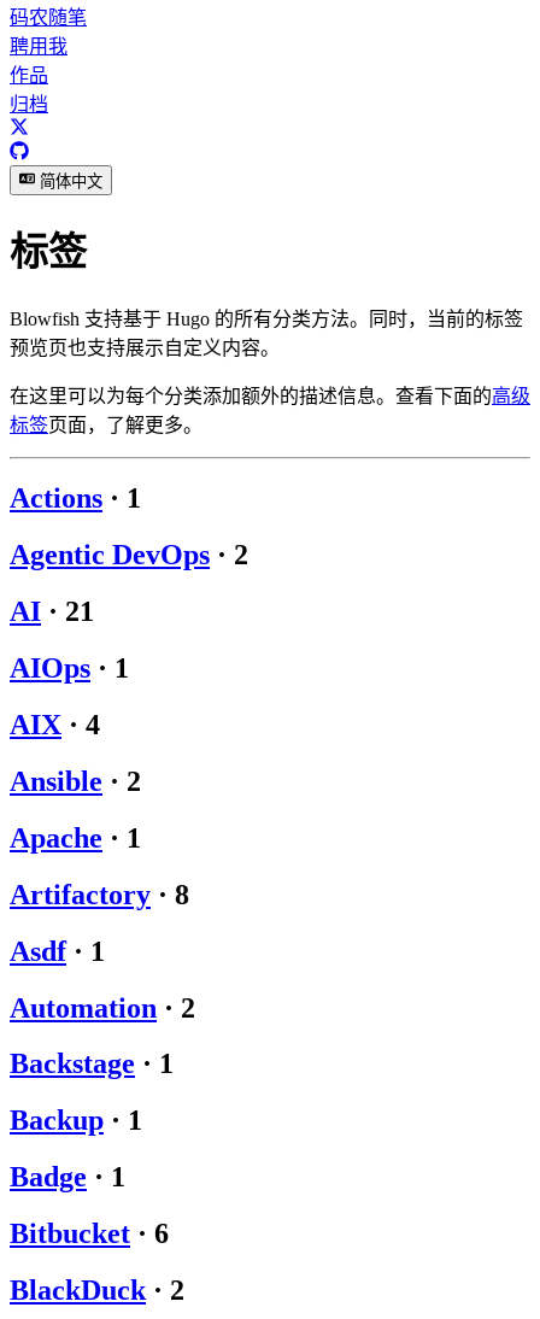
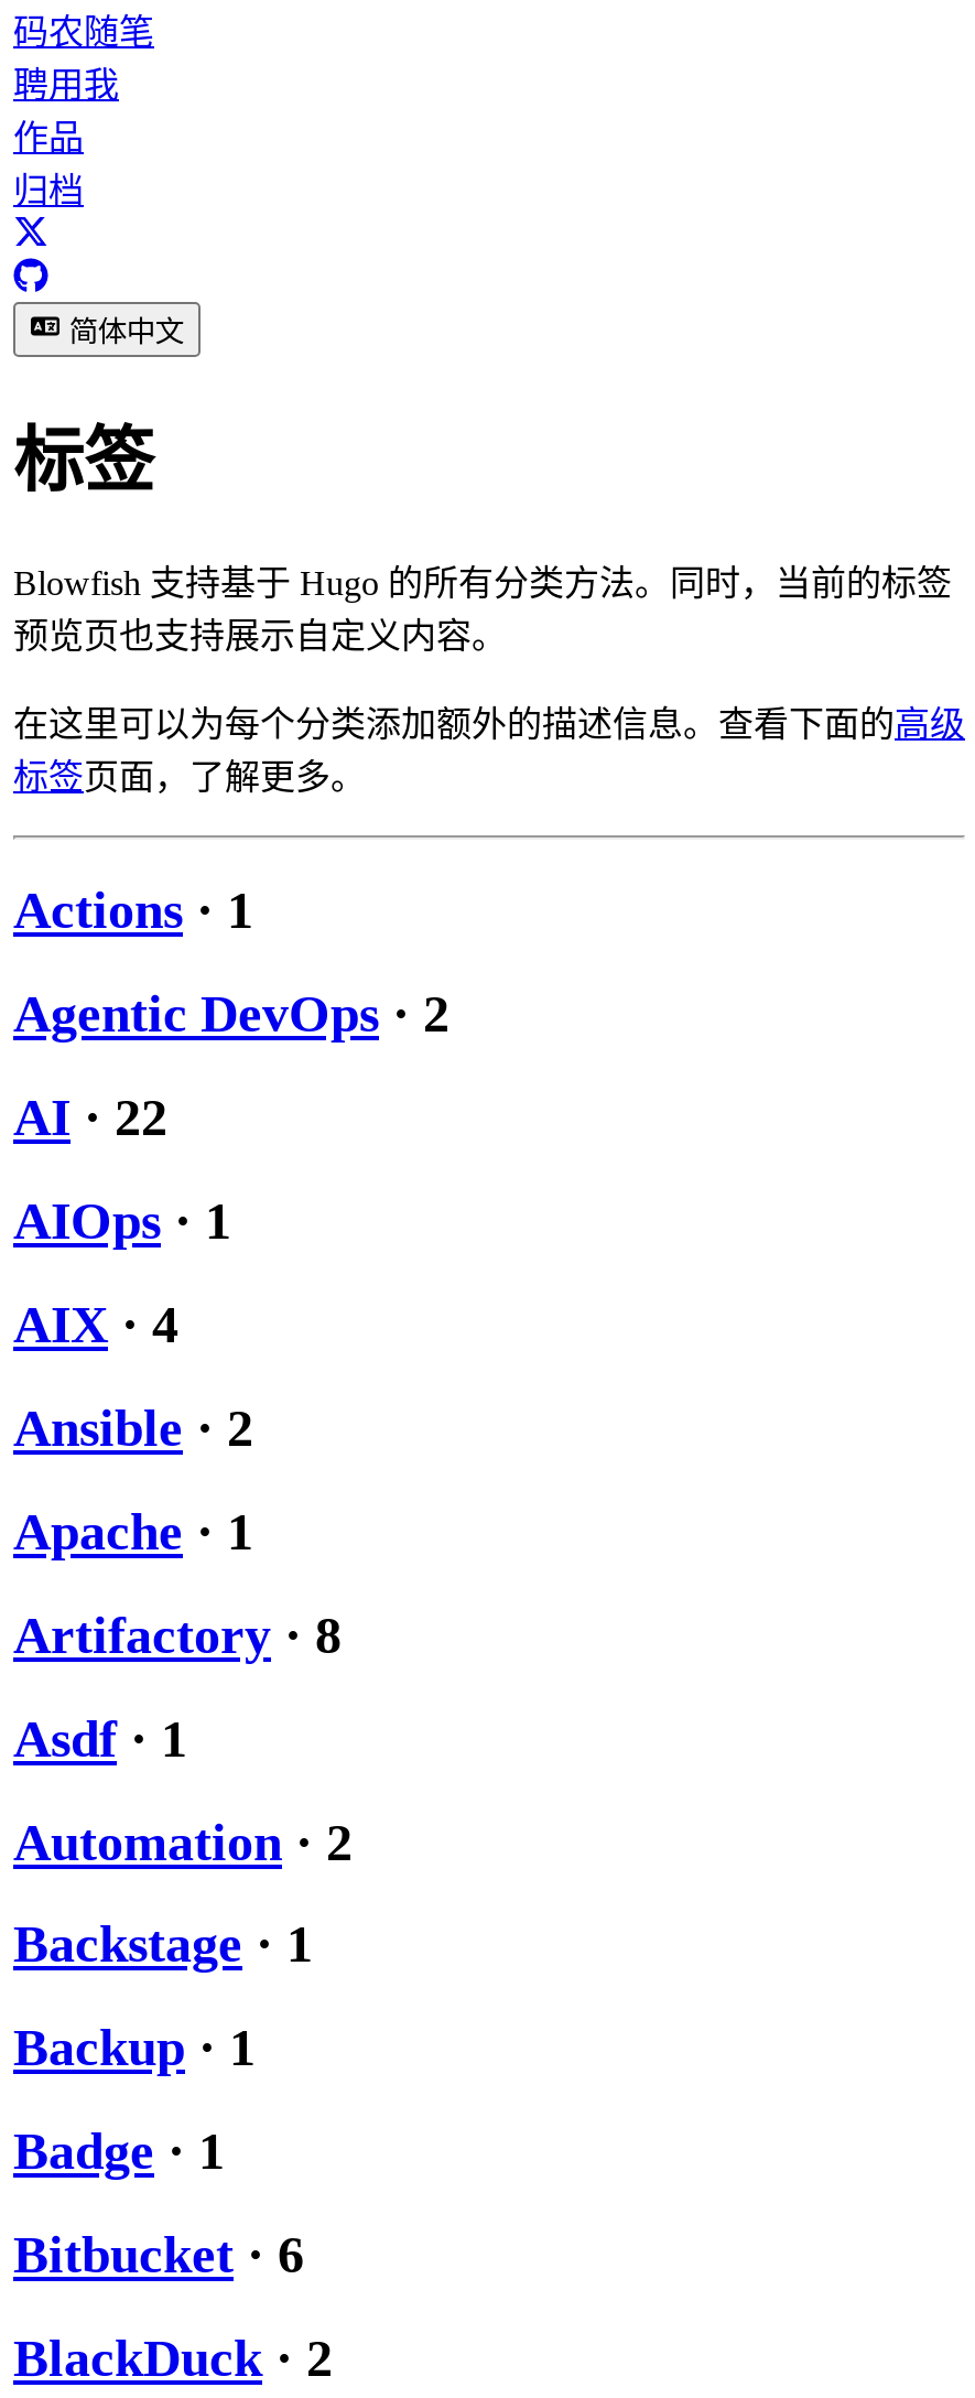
- AI · 21
+ AI · 22
